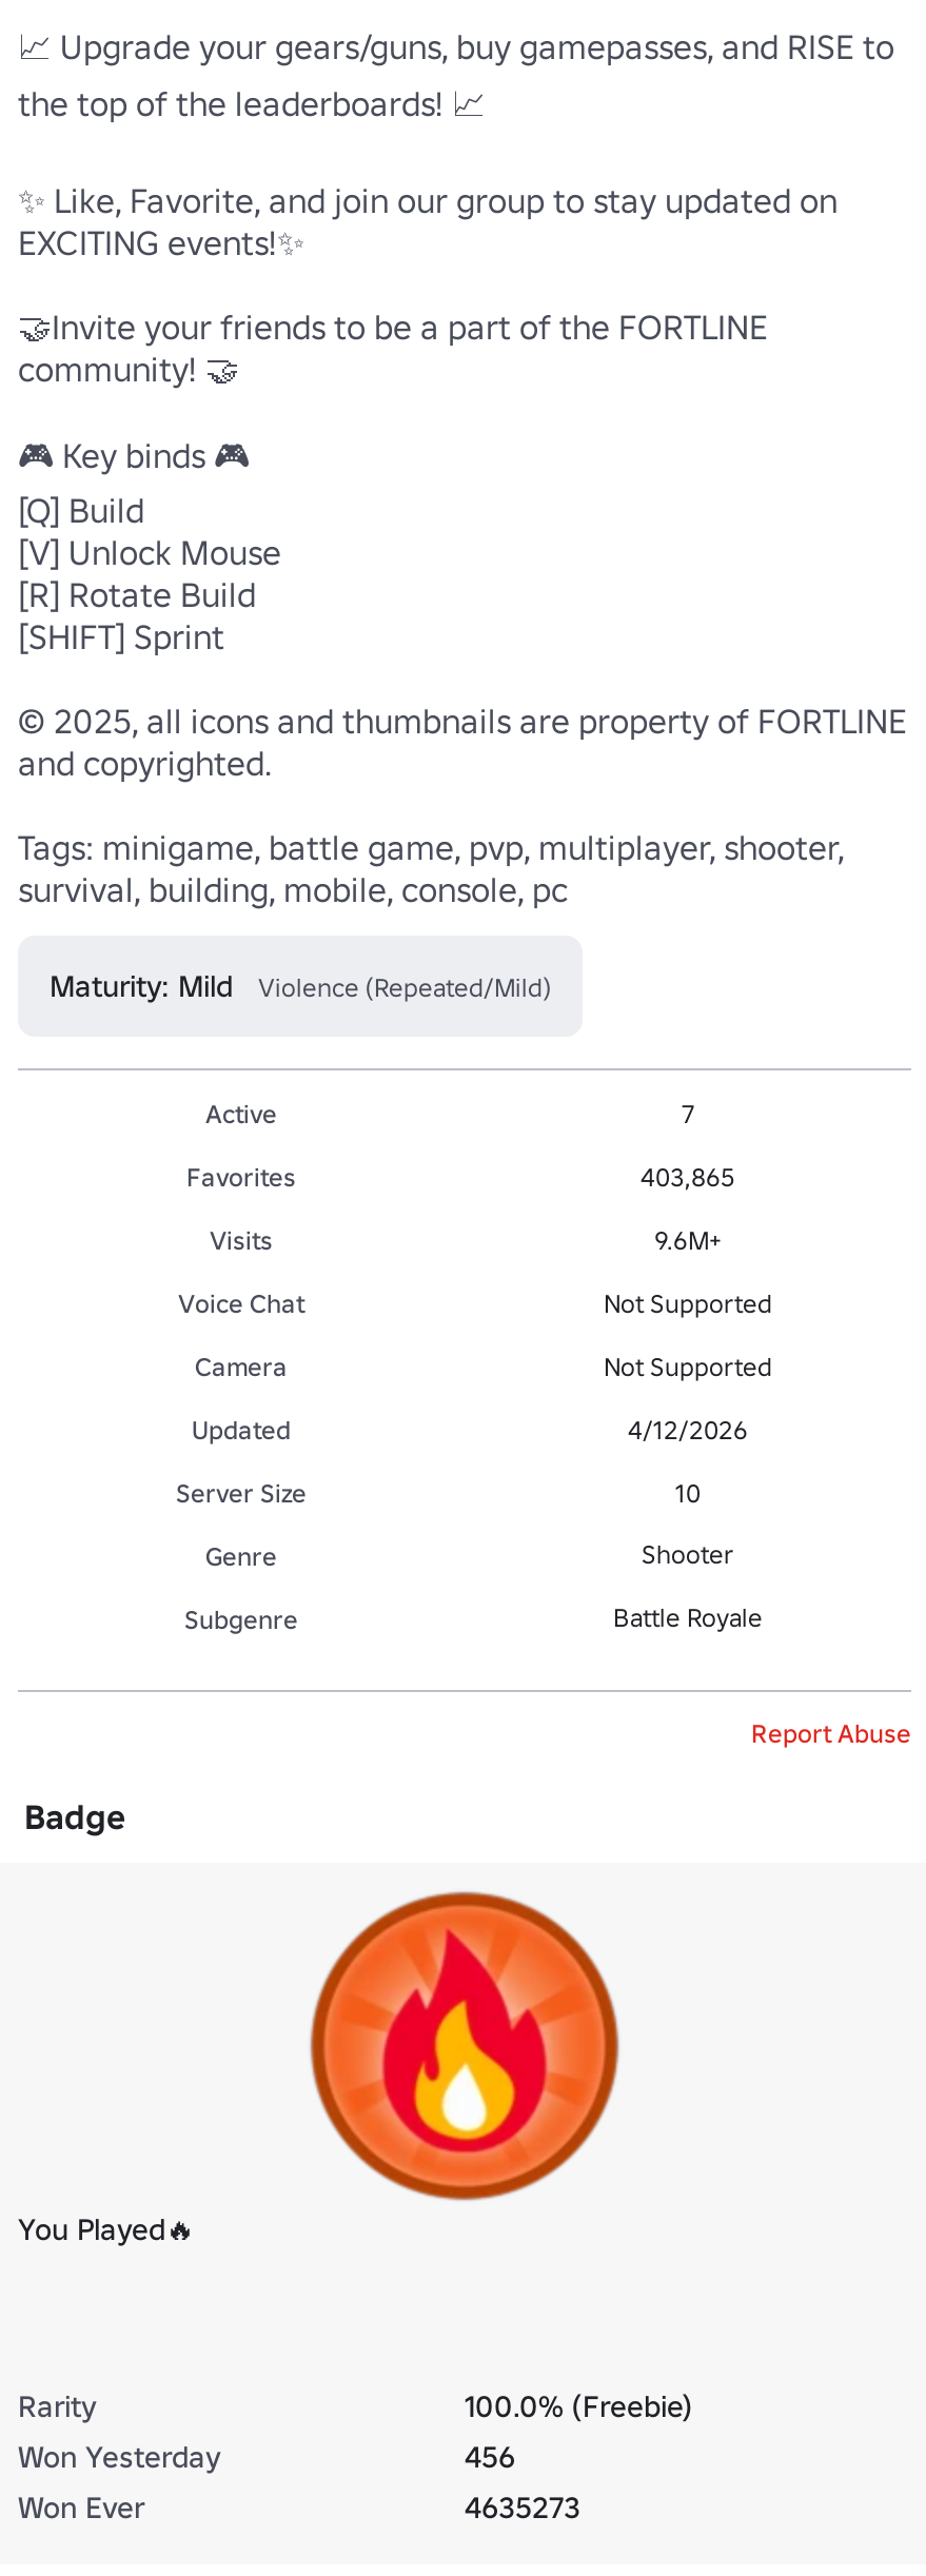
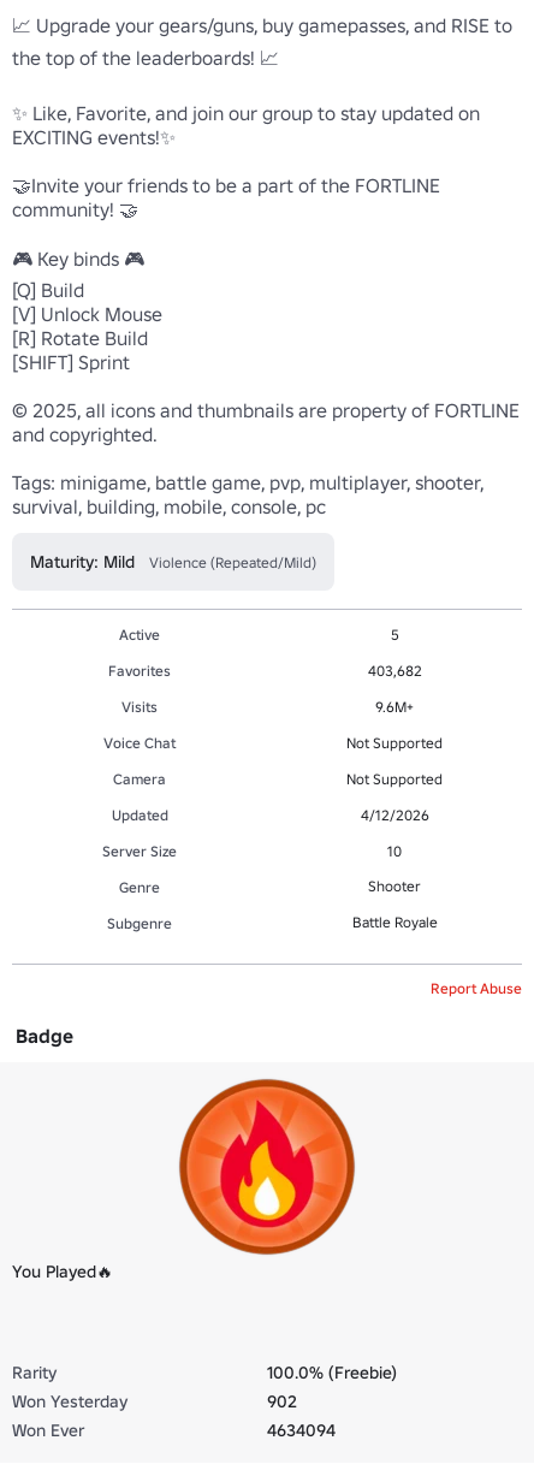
- 7
+ 5

- 403,865
+ 403,682

- 456
+ 902

- 4635273
+ 4634094
